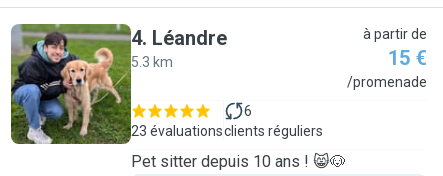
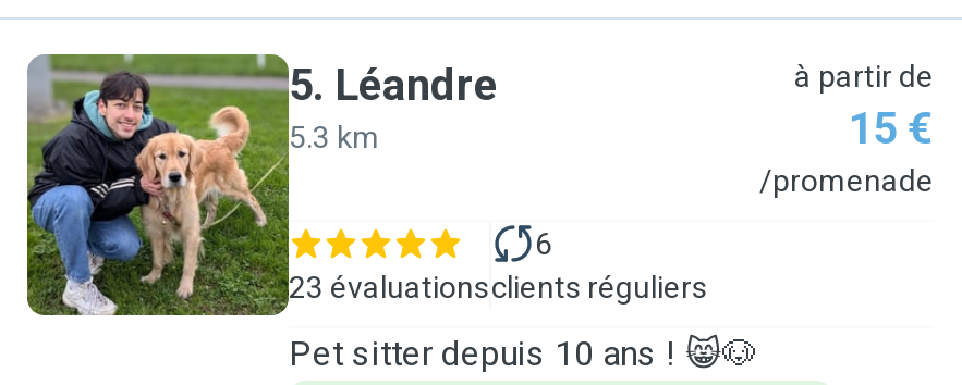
- 4. Léandre
+ 5. Léandre
